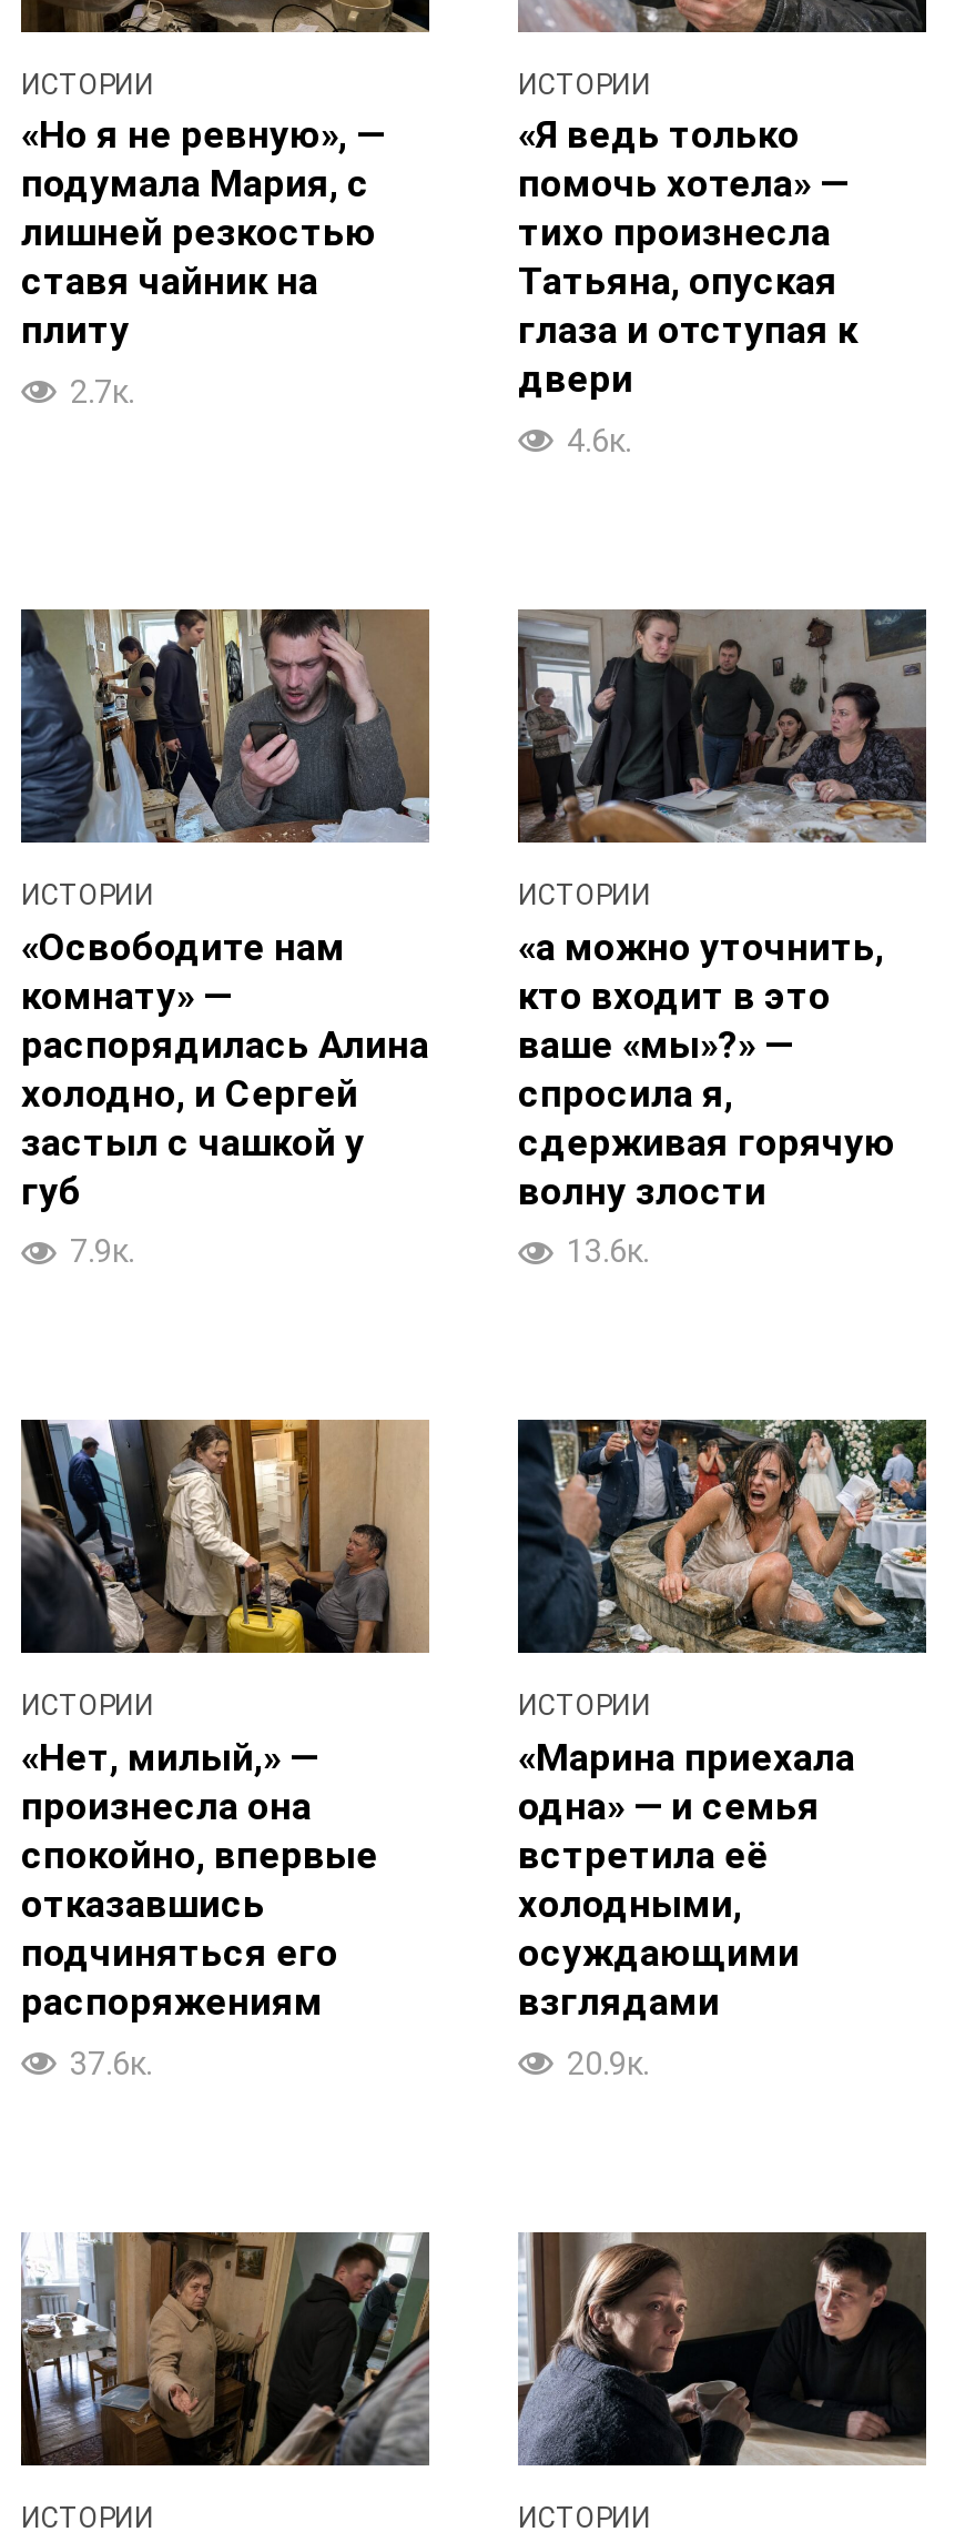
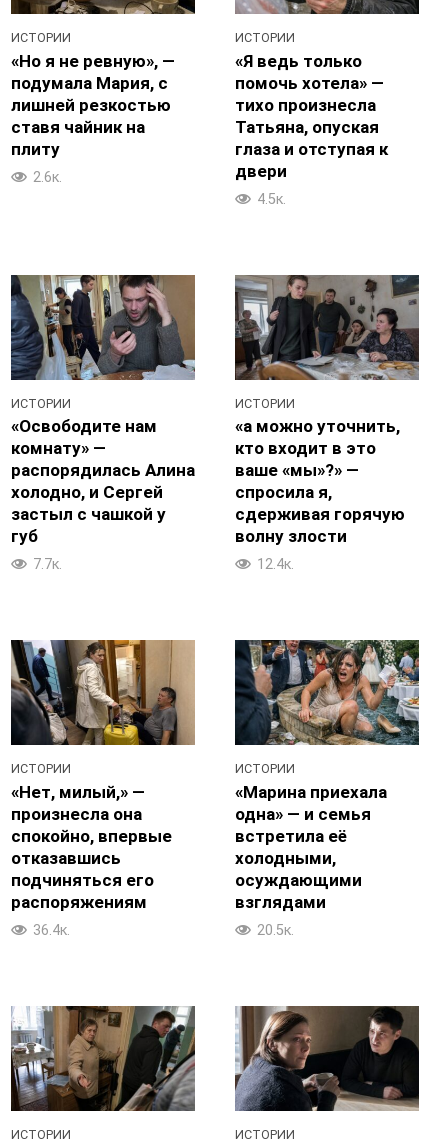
- 2.7к.
+ 2.6к.

- 4.6к.
+ 4.5к.

- 7.9к.
+ 7.7к.

- 13.6к.
+ 12.4к.

- 37.6к.
+ 36.4к.

- 20.9к.
+ 20.5к.
